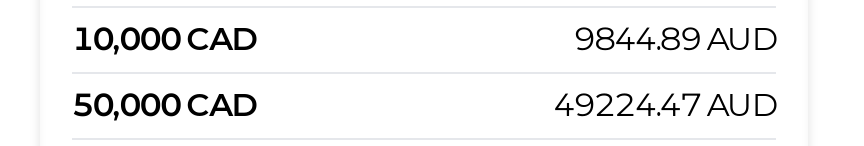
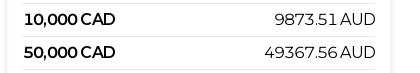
- 9844.89 AUD
+ 9873.51 AUD

- 49224.47 AUD
+ 49367.56 AUD
